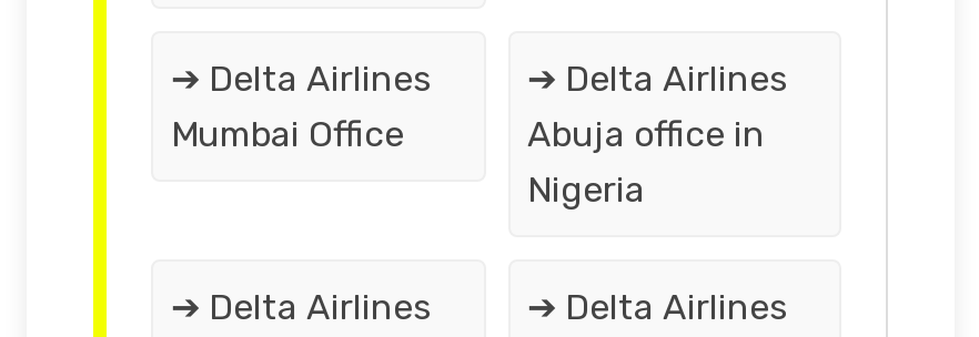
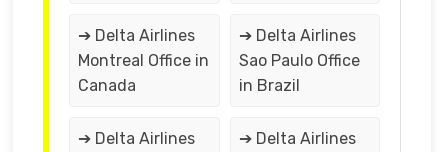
- Mumbai Office
+ Montreal Office in
+ Canada

- Abuja office in
- Nigeria
+ Sao Paulo Office
+ in Brazil
